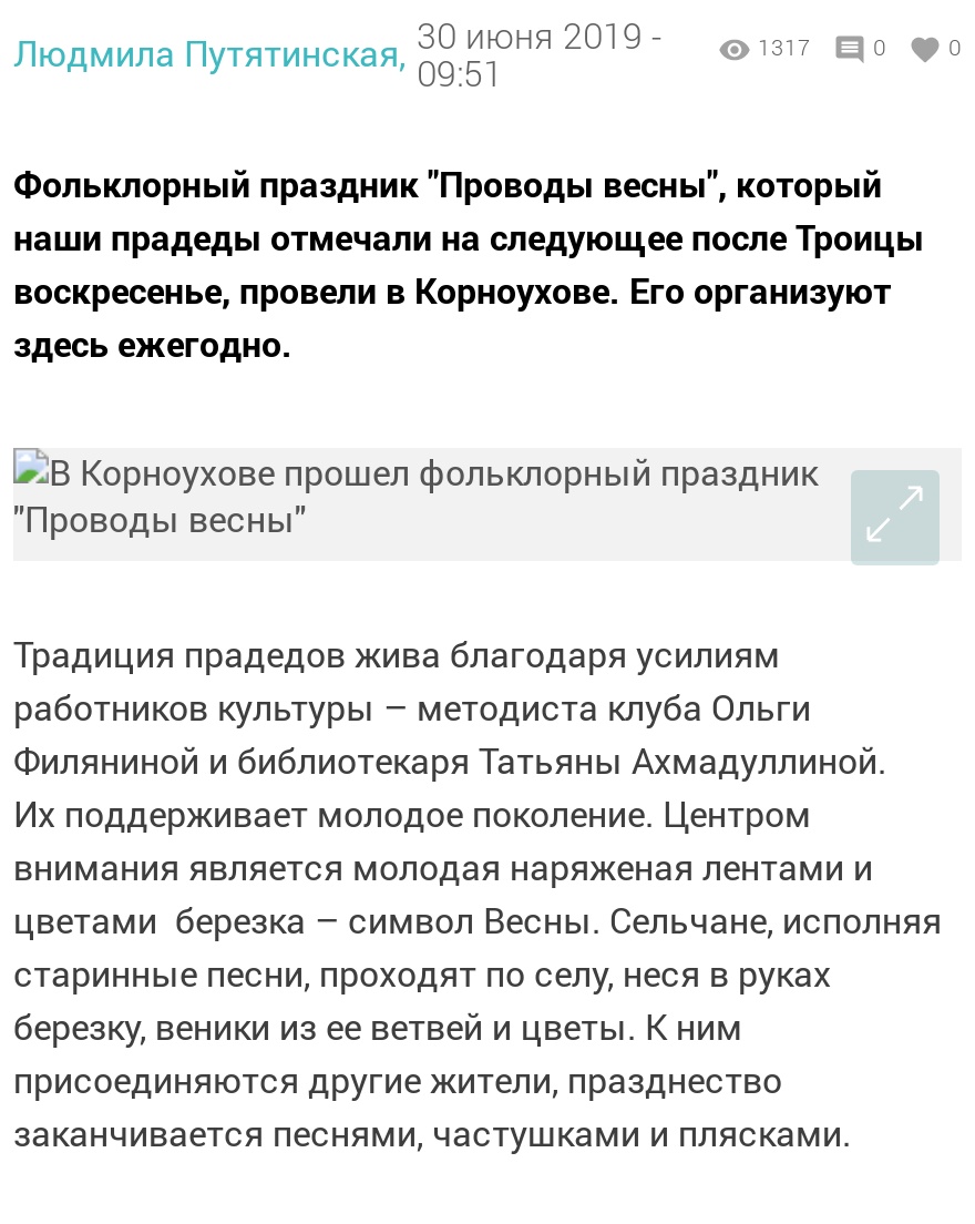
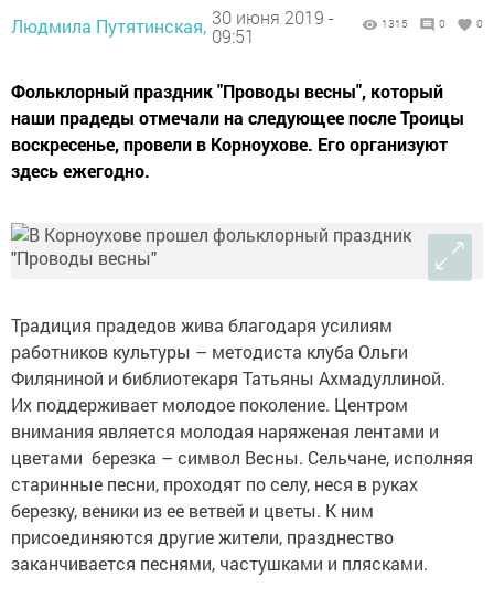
- 1317
+ 1315
